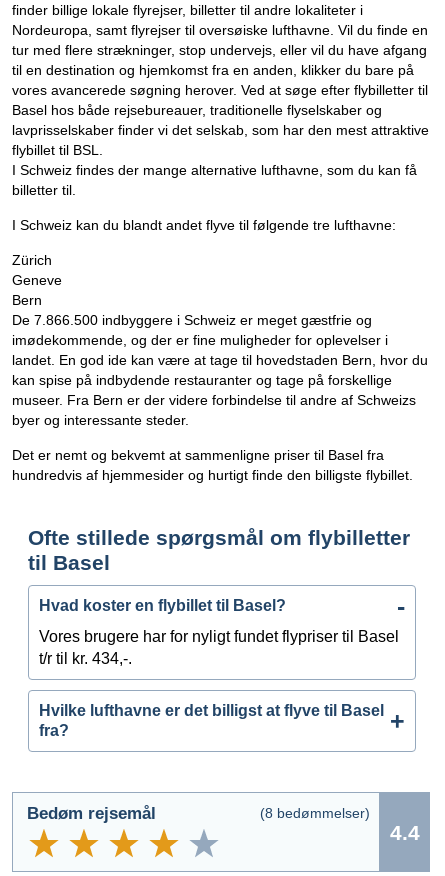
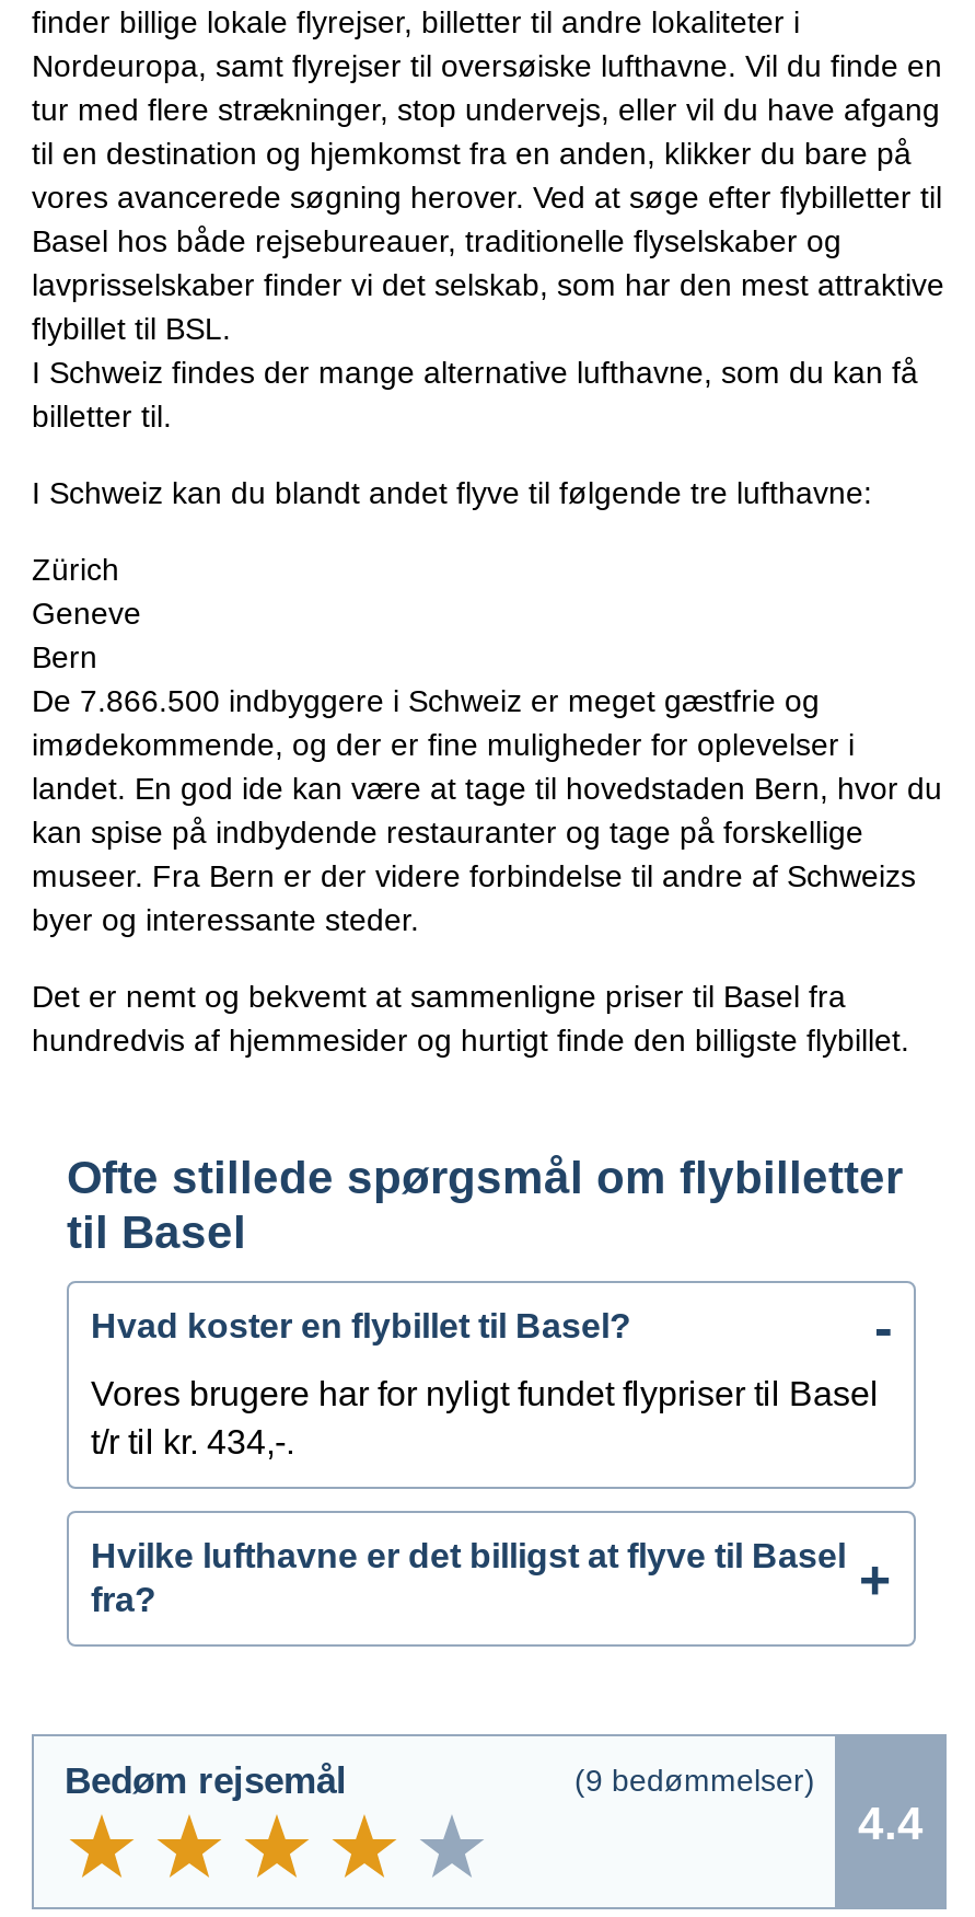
- (8 bedømmelser)
+ (9 bedømmelser)
